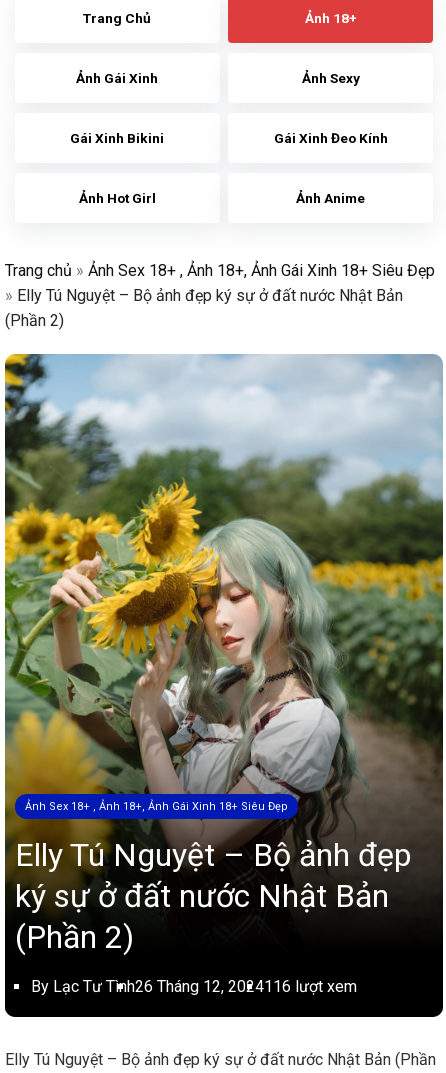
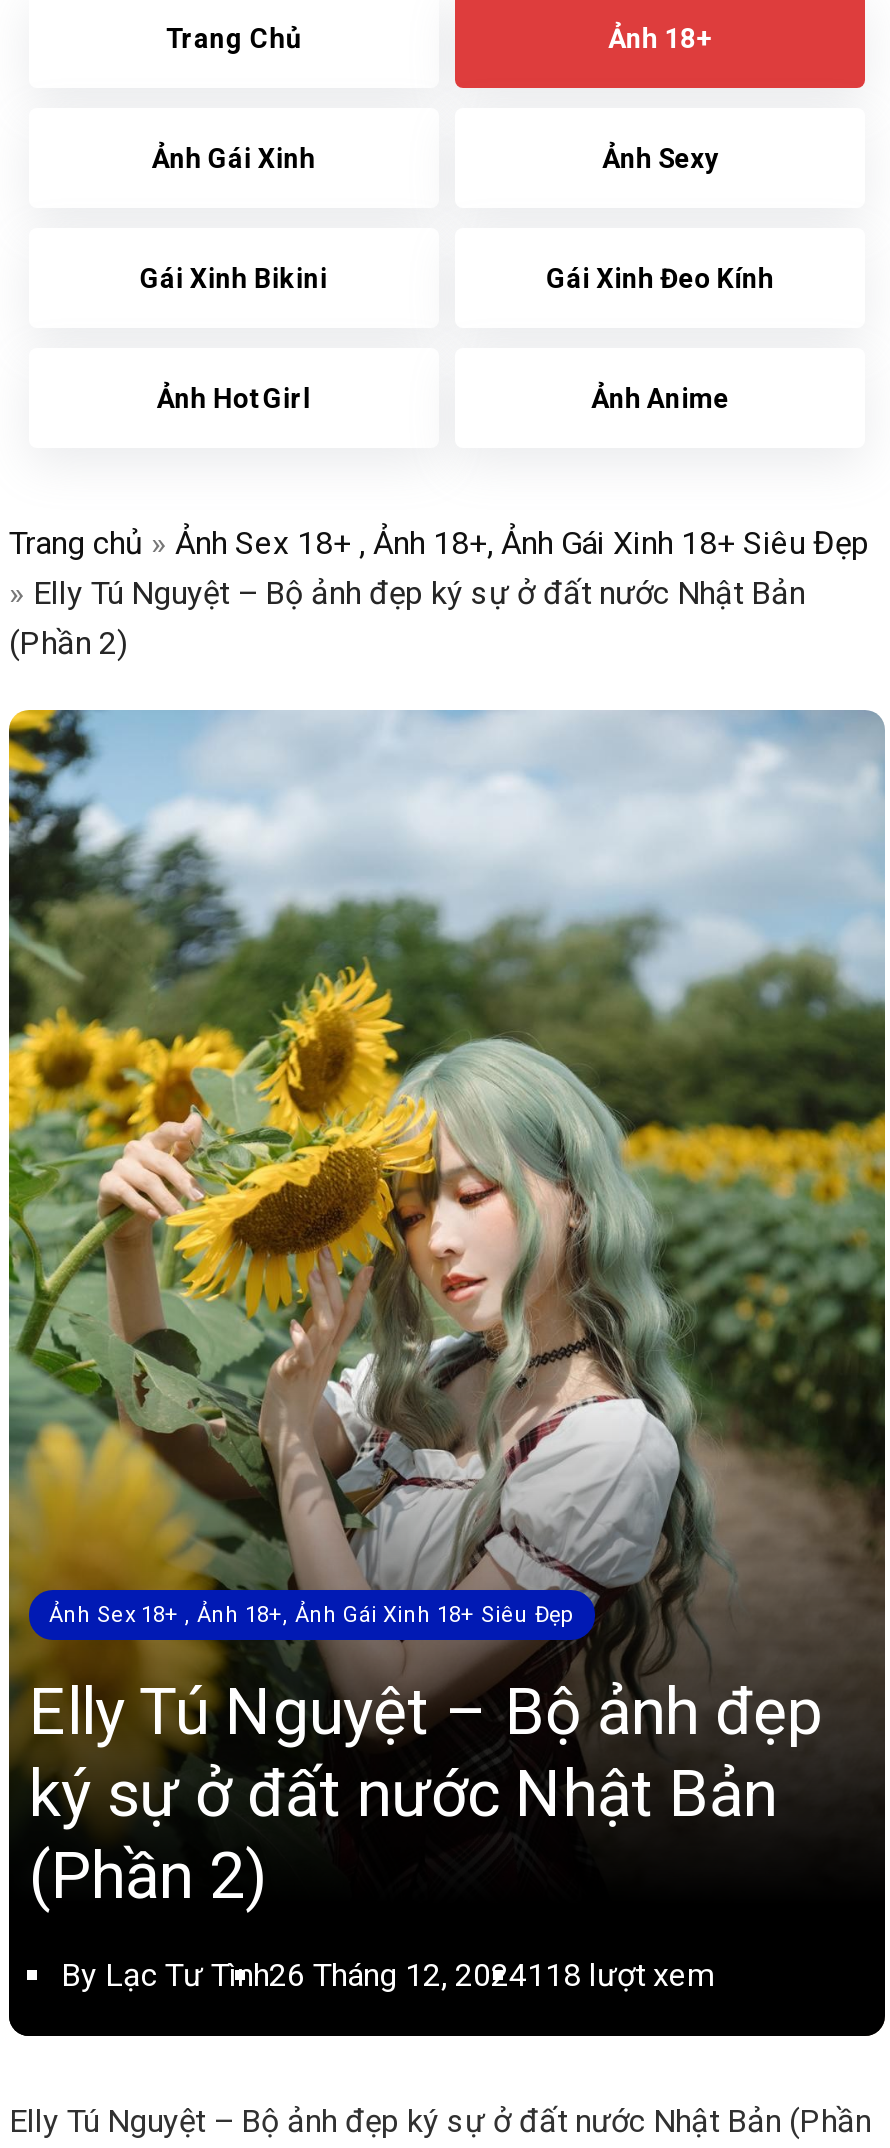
- By Lạc Tư Tình26 Tháng 12, 2024116 lượt xem
+ By Lạc Tư Tình26 Tháng 12, 2024118 lượt xem
